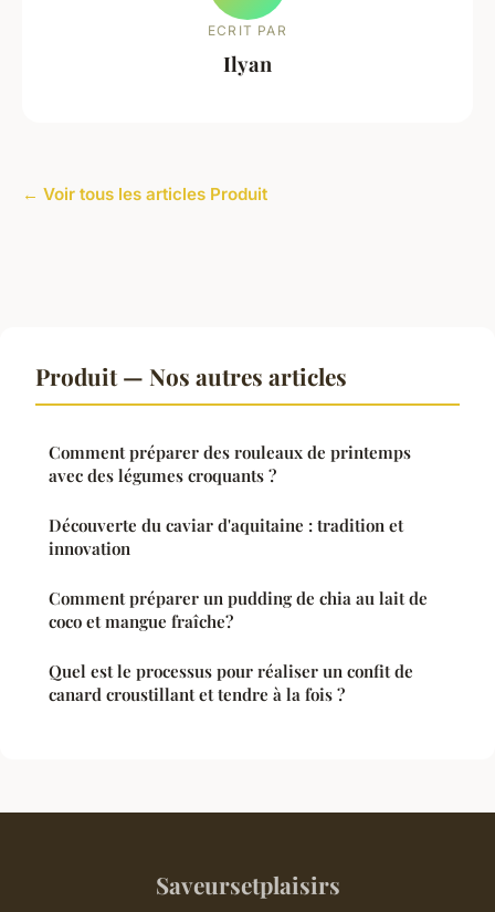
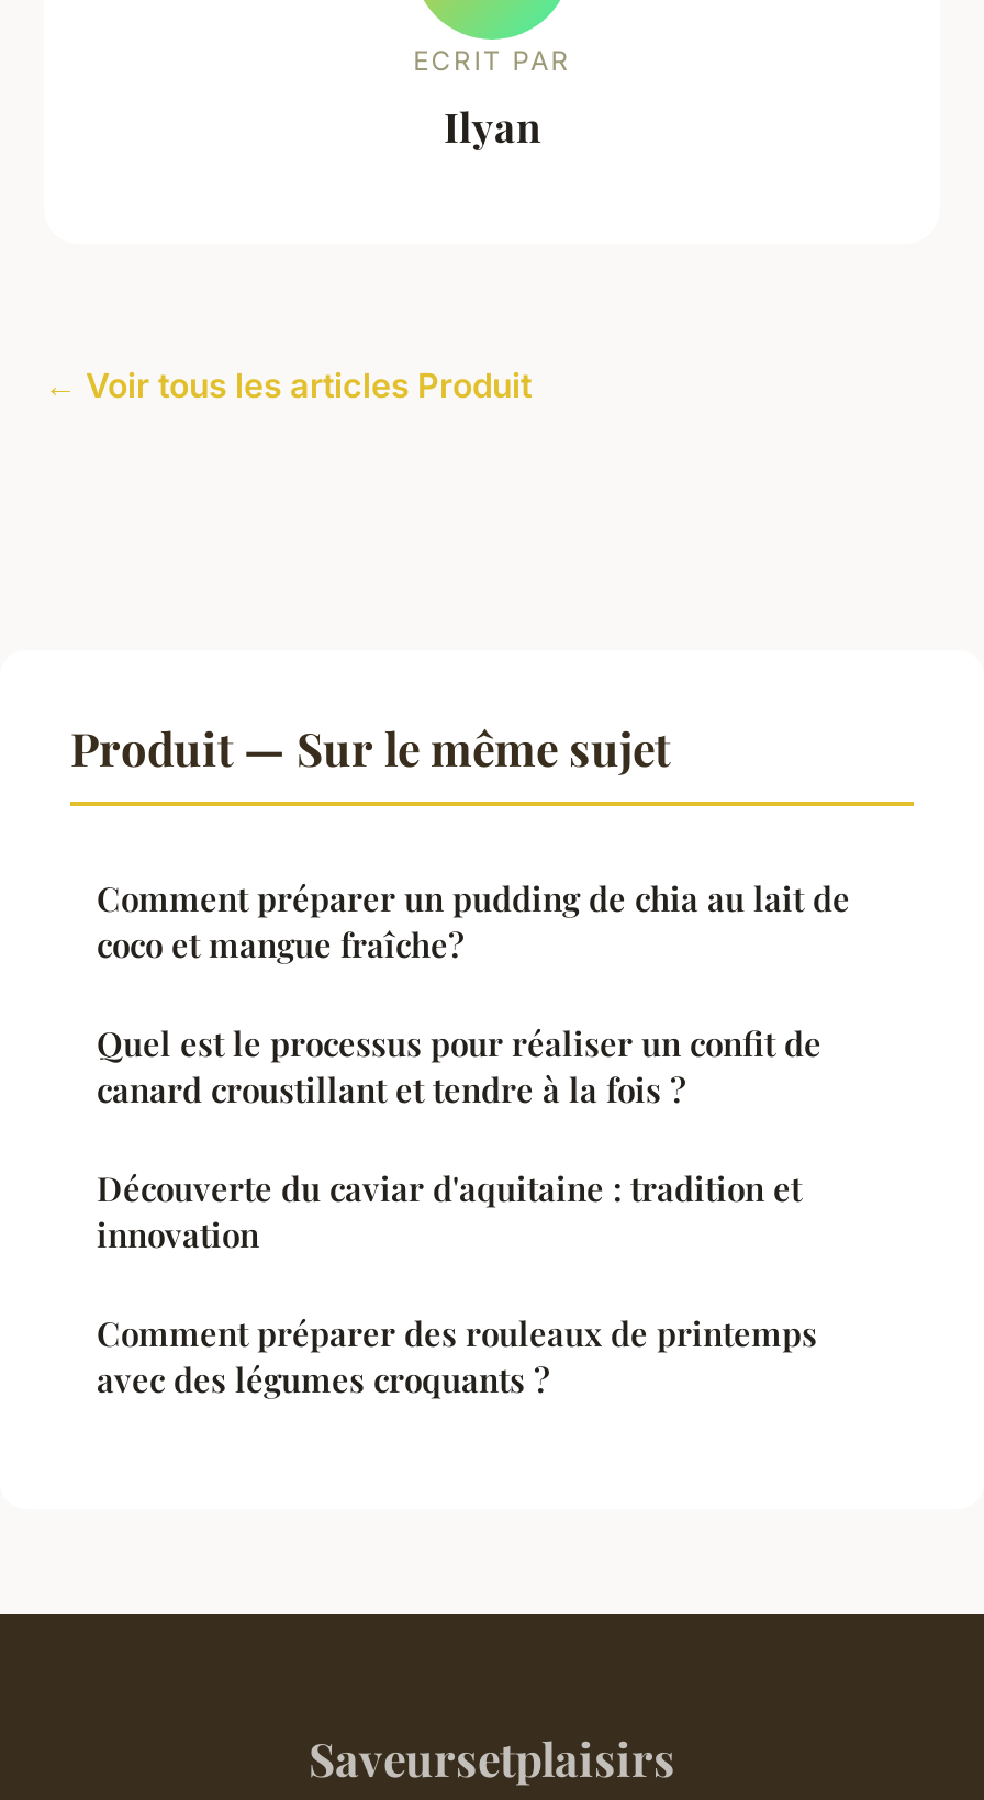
- Produit — Nos autres articles
+ Produit — Sur le même sujet

moved down: Comment préparer des rouleaux de printemps | avec des légumes croquants ? | Découverte du caviar d'aquitaine : tradition et | innovation

moved up: Comment préparer un pudding de chia au lait de | coco et mangue fraîche? | Quel est le processus pour réaliser un confit de | canard croustillant et tendre à la fois ?
